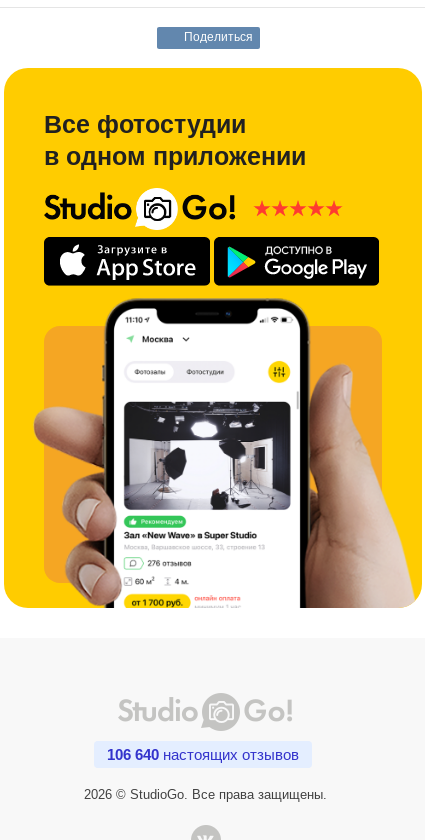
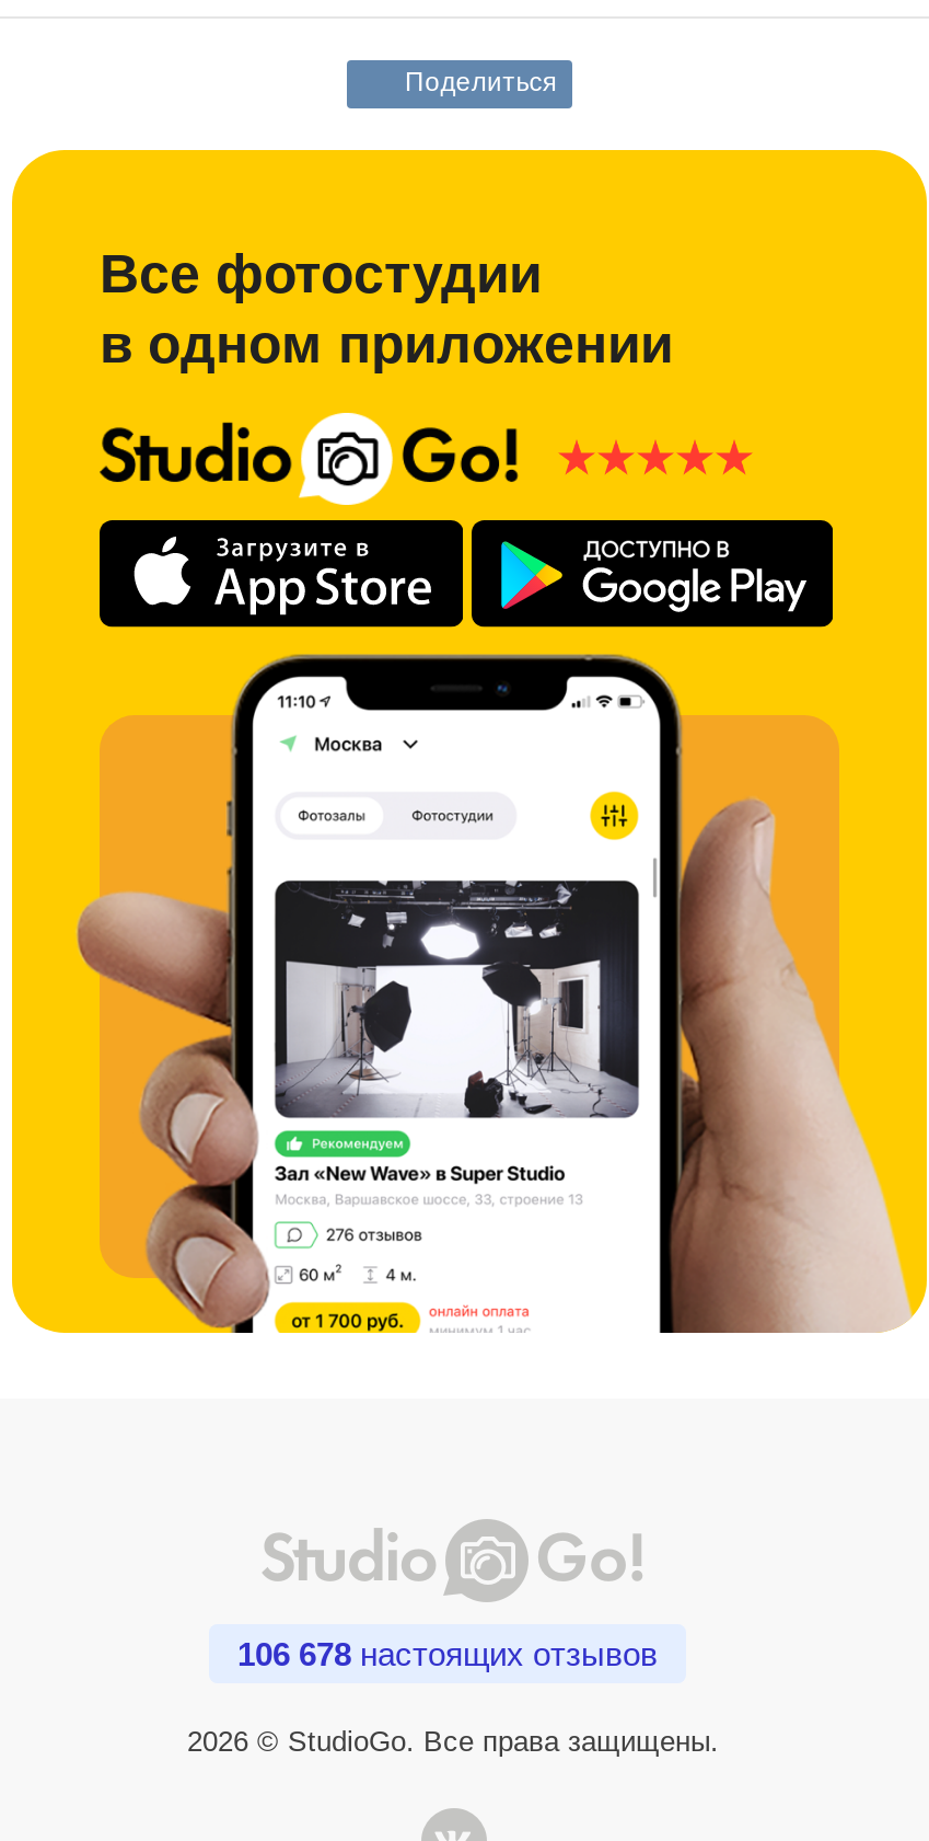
- 106 640 настоящих отзывов
+ 106 678 настоящих отзывов
